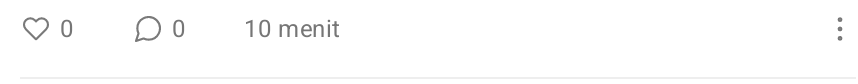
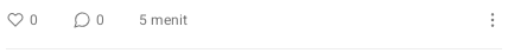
- 0 10 menit
+ 0 5 menit
